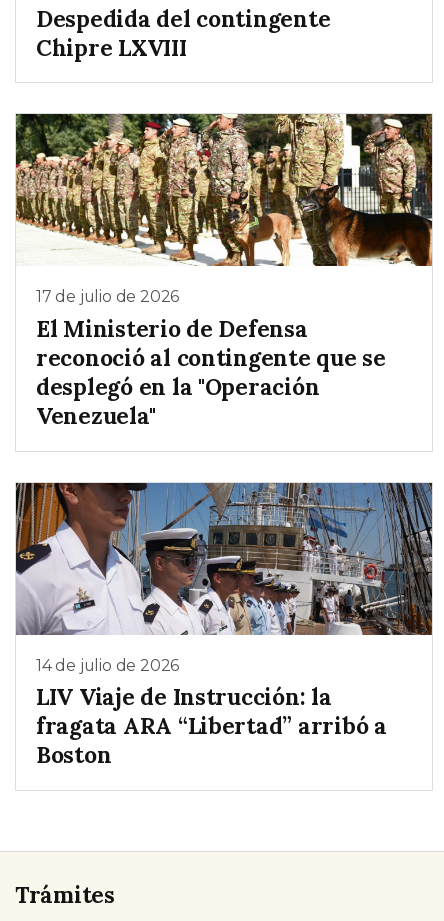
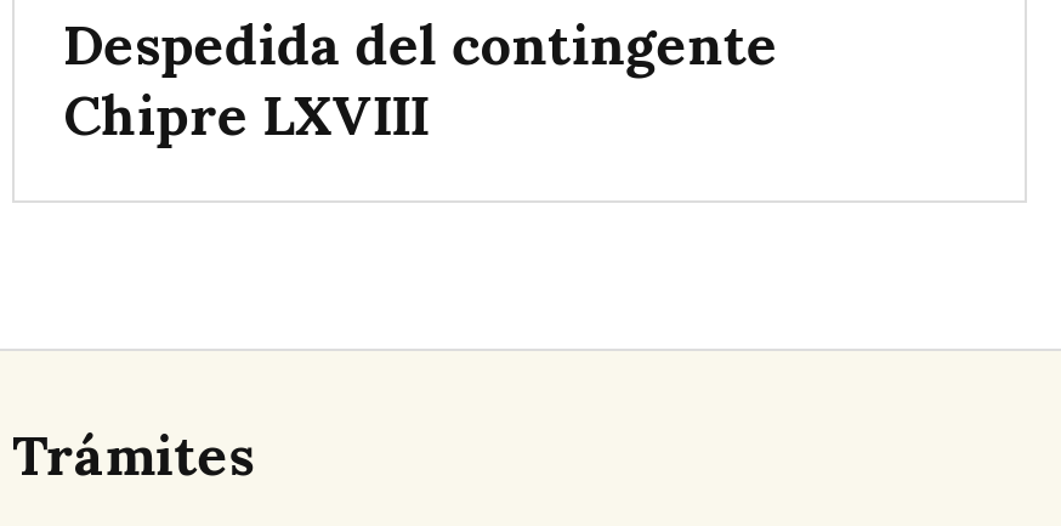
- [image]
- 17 de julio de 2026
- El Ministerio de Defensa
- reconoció al contingente que se
- desplegó en la "Operación
- Venezuela"

- [image]
- 14 de julio de 2026
- LIV Viaje de Instrucción: la
- fragata ARA “Libertad” arribó a
- Boston
